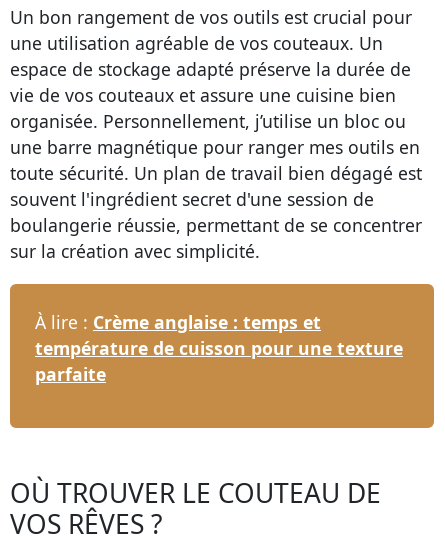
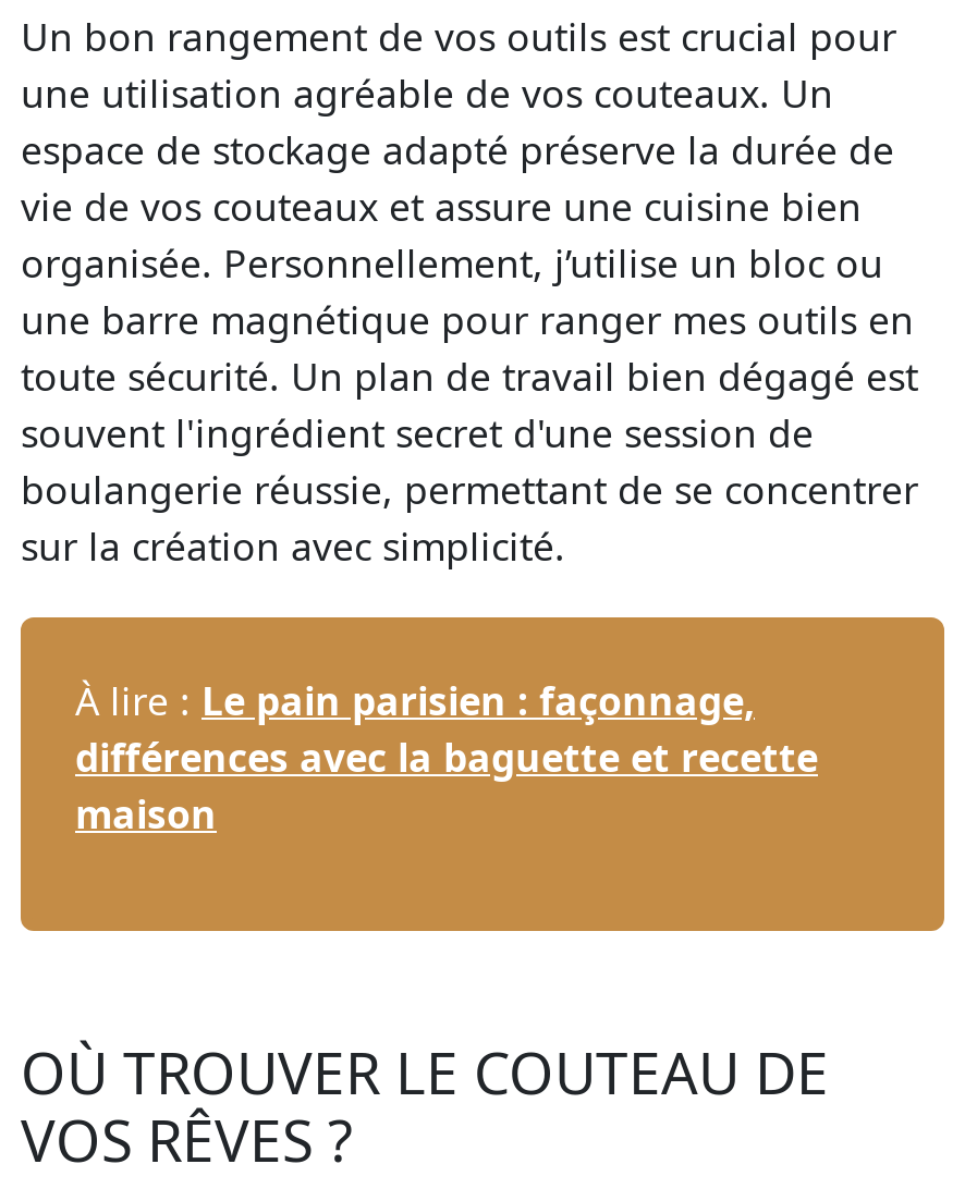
- À lire : Crème anglaise : temps et
- température de cuisson pour une texture
- parfaite
+ À lire : Le pain parisien : façonnage,
+ différences avec la baguette et recette
+ maison
